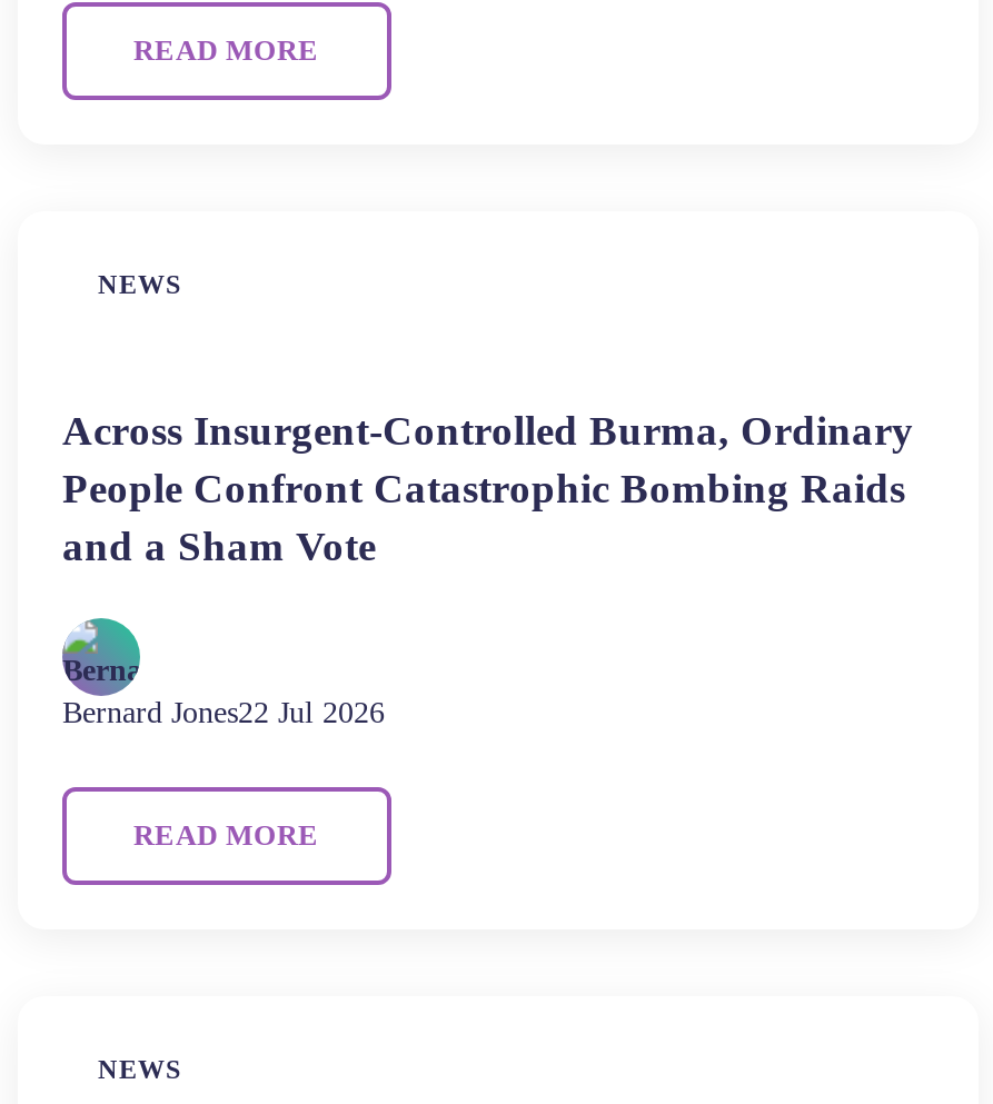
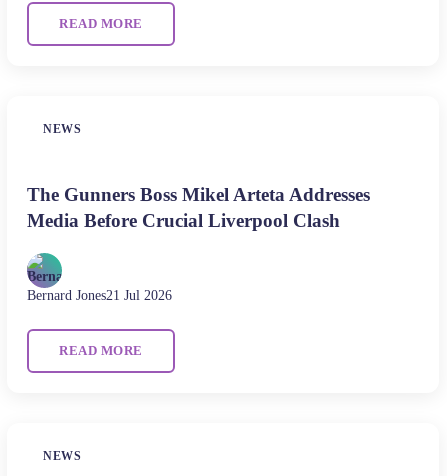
- Across Insurgent-Controlled Burma, Ordinary
- People Confront Catastrophic Bombing Raids
- and a Sham Vote
+ The Gunners Boss Mikel Arteta Addresses
+ Media Before Crucial Liverpool Clash

- Bernard Jones22 Jul 2026
+ Bernard Jones21 Jul 2026
